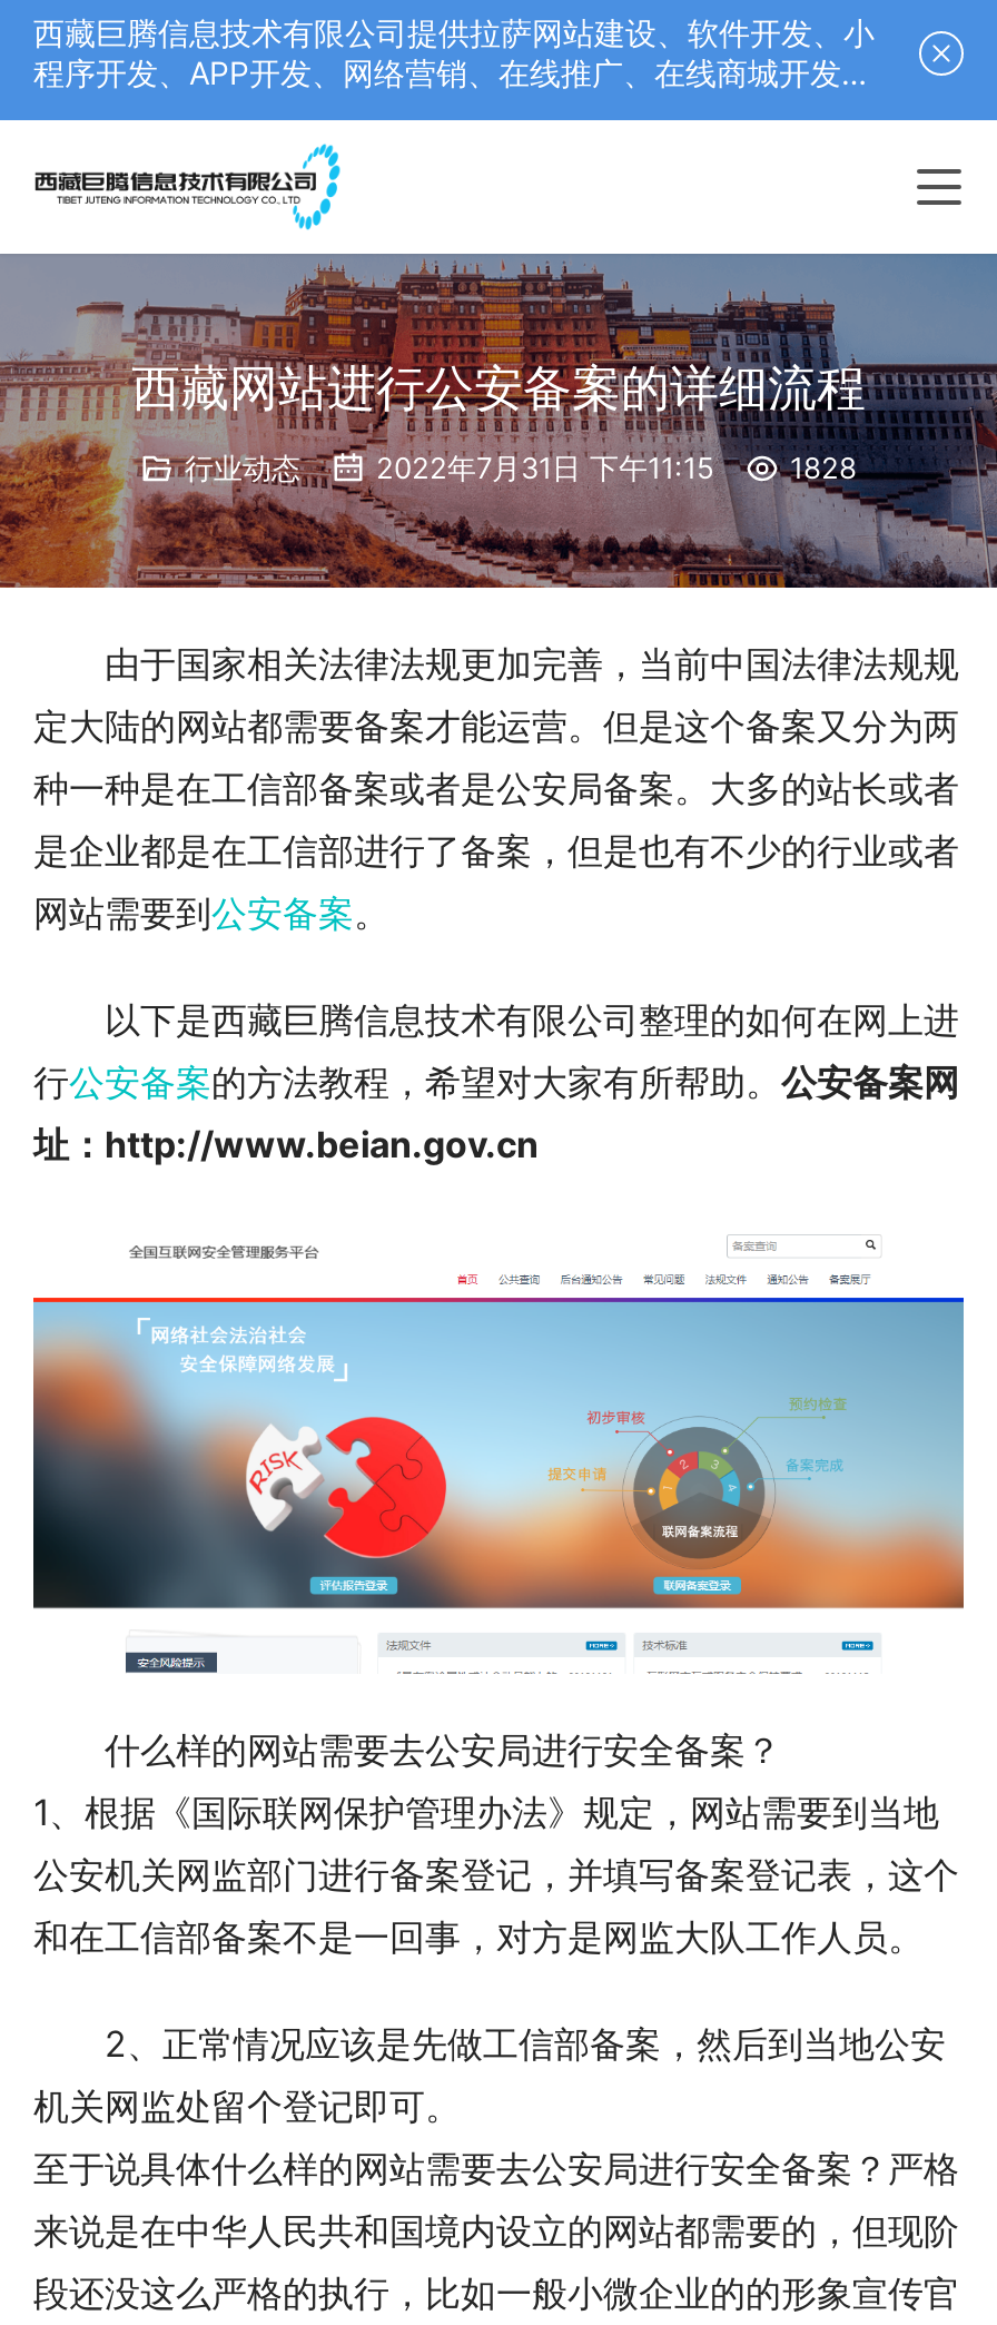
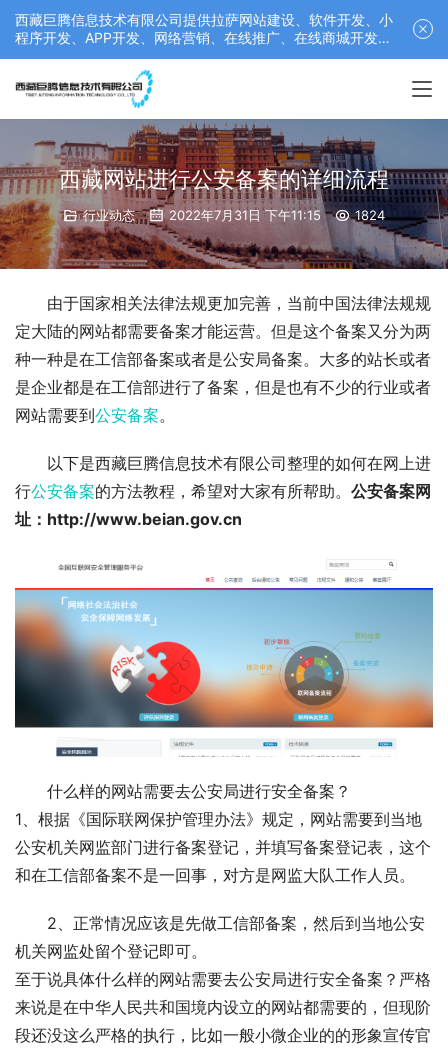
- 行业动态 2022年7月31日 下午11:15 1828
+ 行业动态 2022年7月31日 下午11:15 1824
